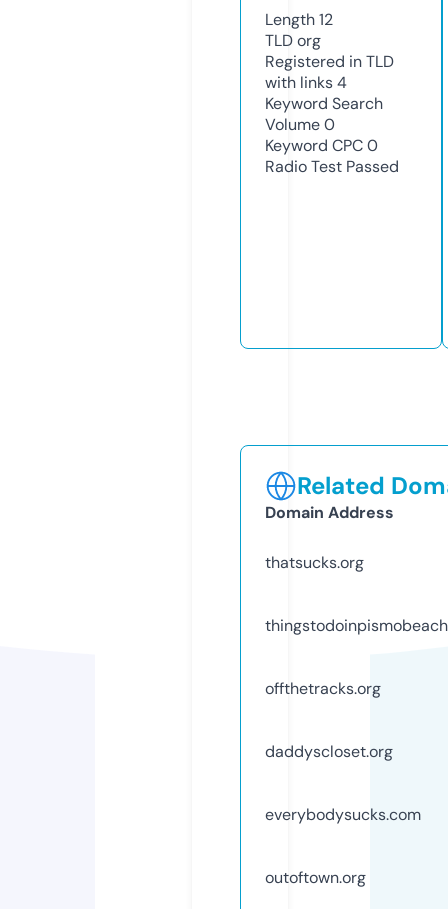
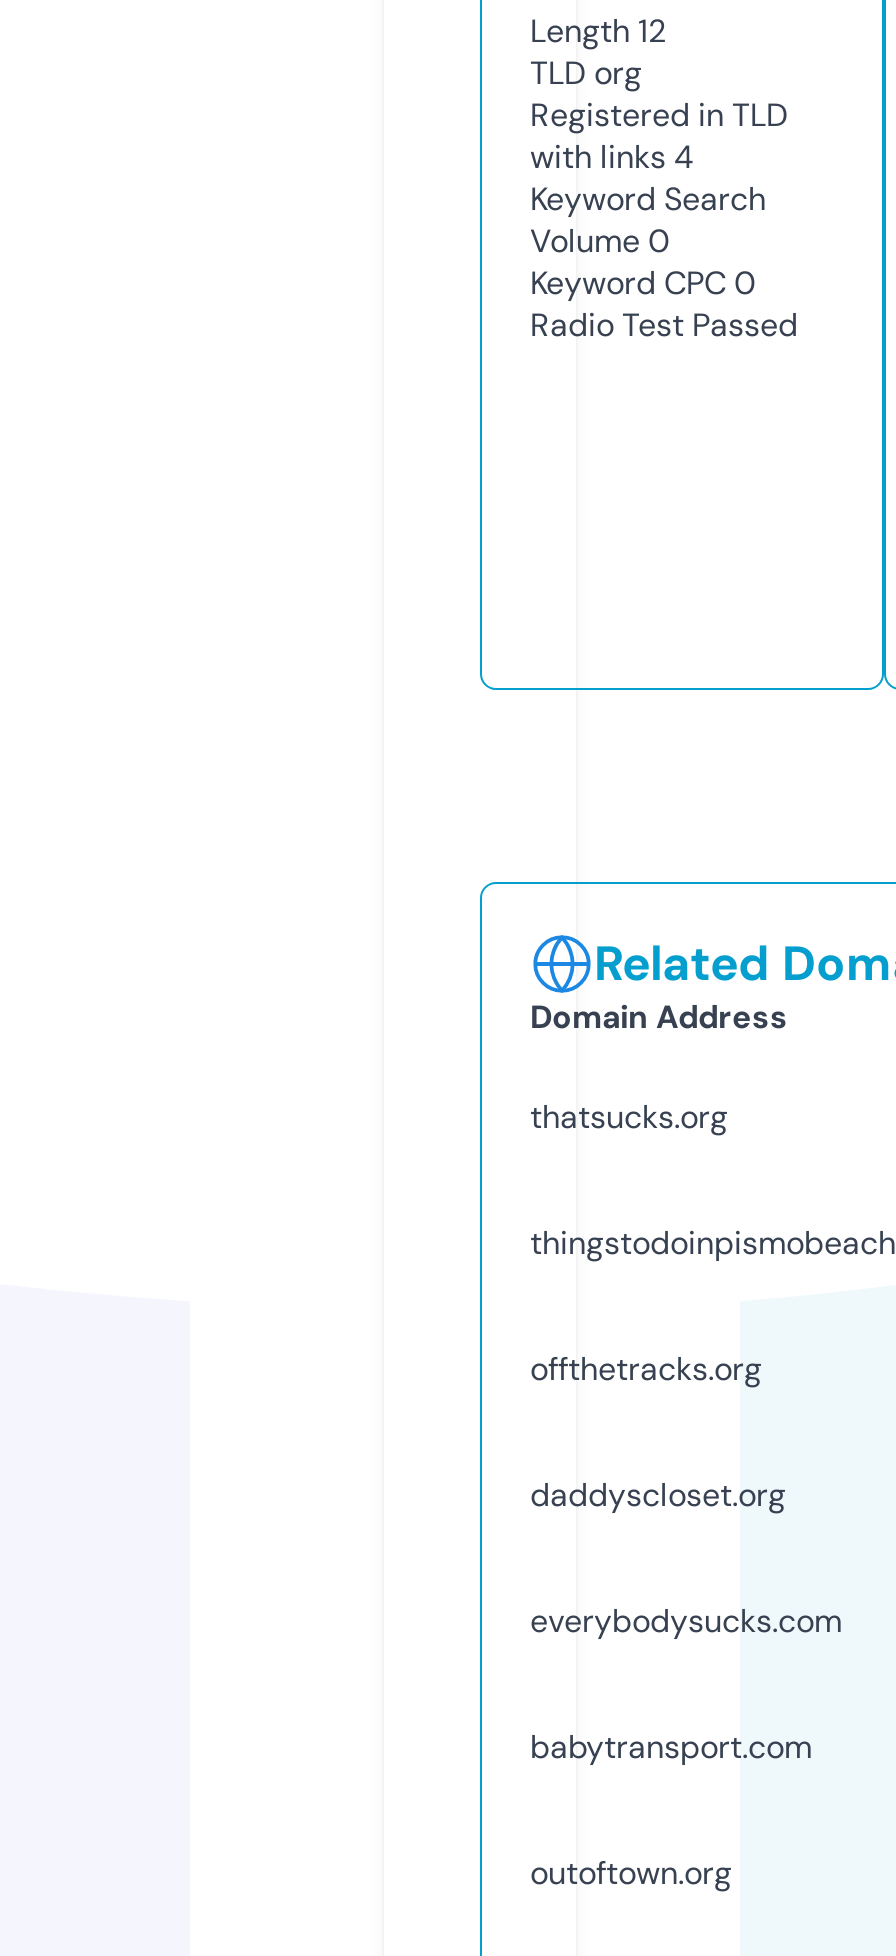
+ babytransport.com
